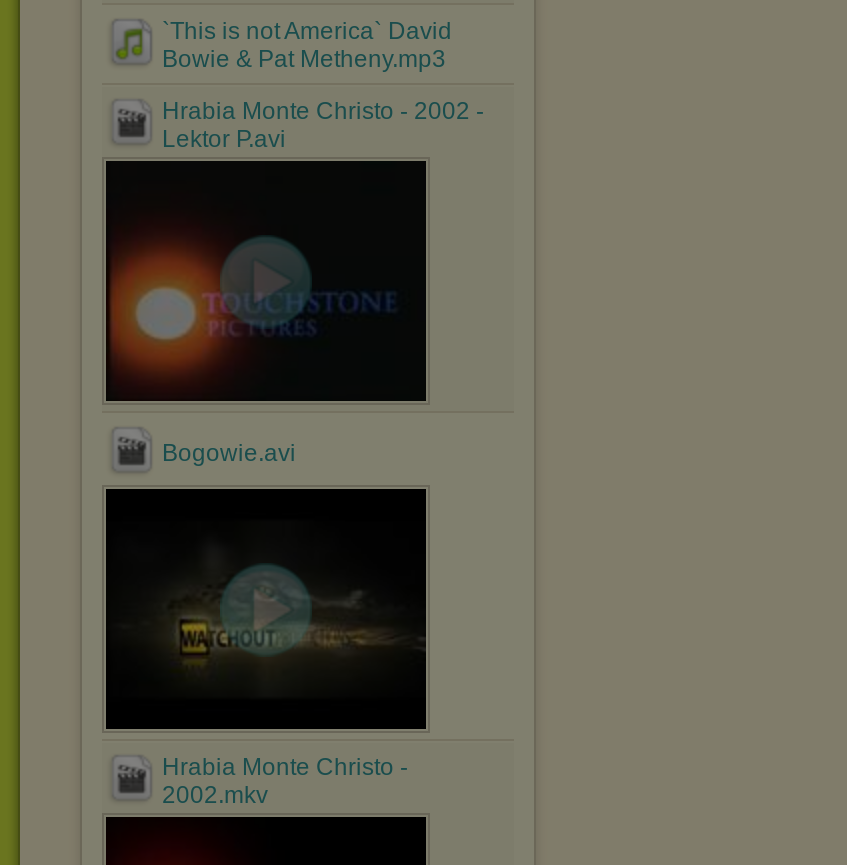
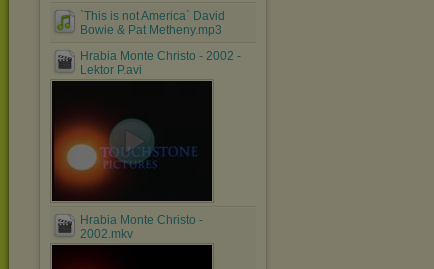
- Bogowie.avi

- [image]
